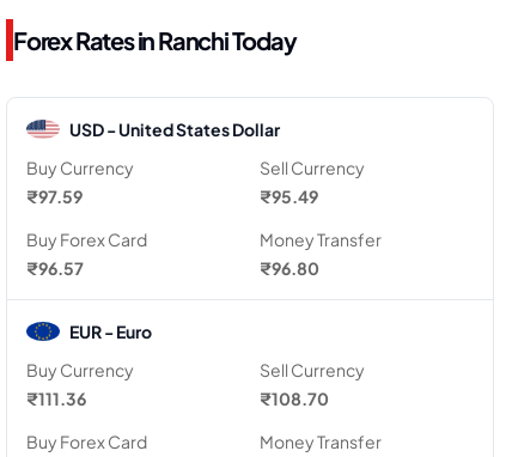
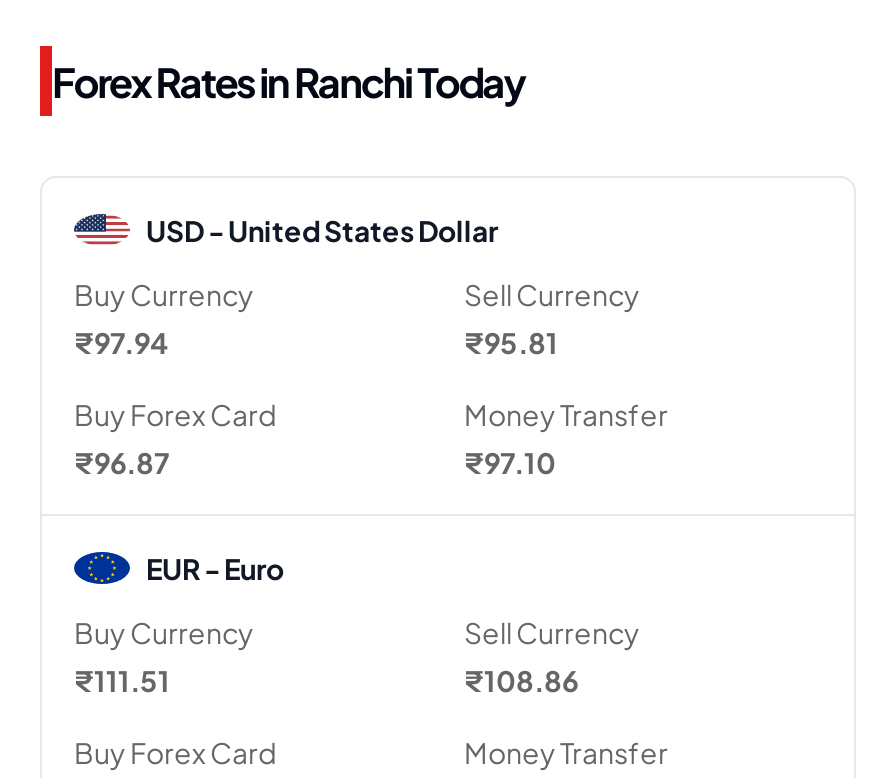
- ₹97.59
+ ₹97.94

- ₹95.49
+ ₹95.81

- ₹96.57
+ ₹96.87

- ₹96.80
+ ₹97.10

- ₹111.36
+ ₹111.51

- ₹108.70
+ ₹108.86
